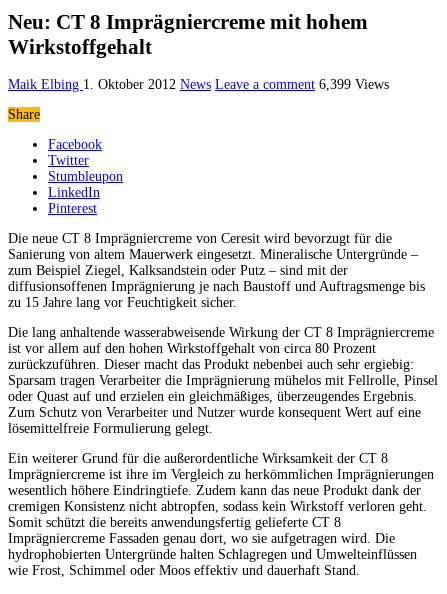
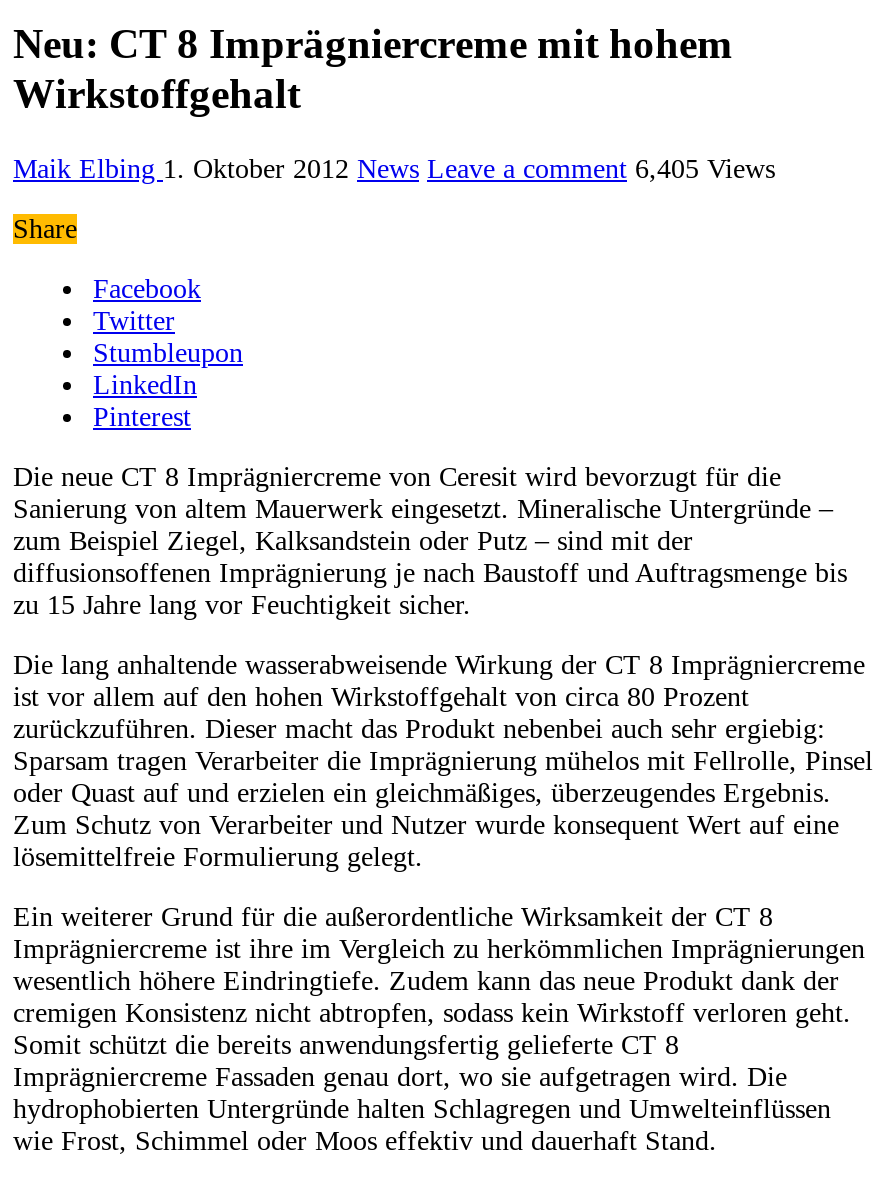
- Maik Elbing 1. Oktober 2012 News Leave a comment 6,399 Views
+ Maik Elbing 1. Oktober 2012 News Leave a comment 6,405 Views
